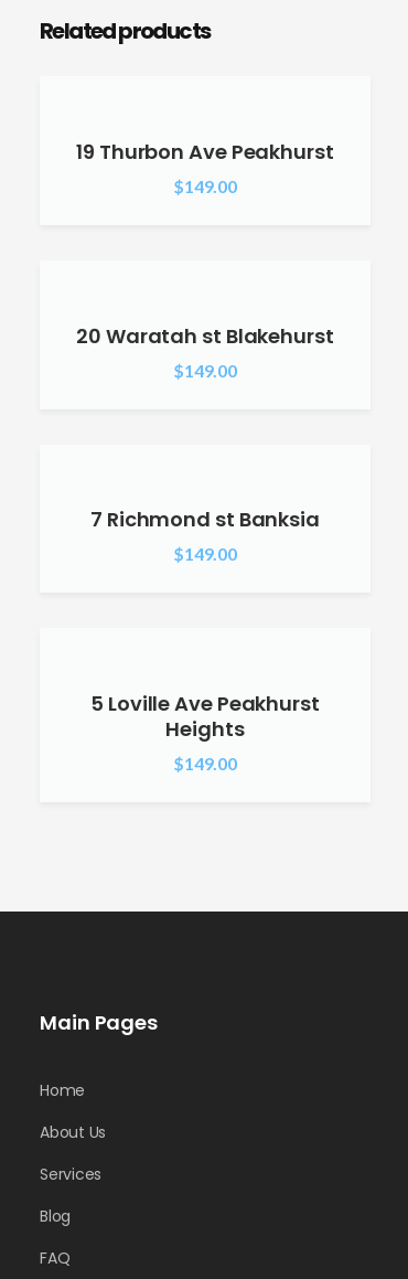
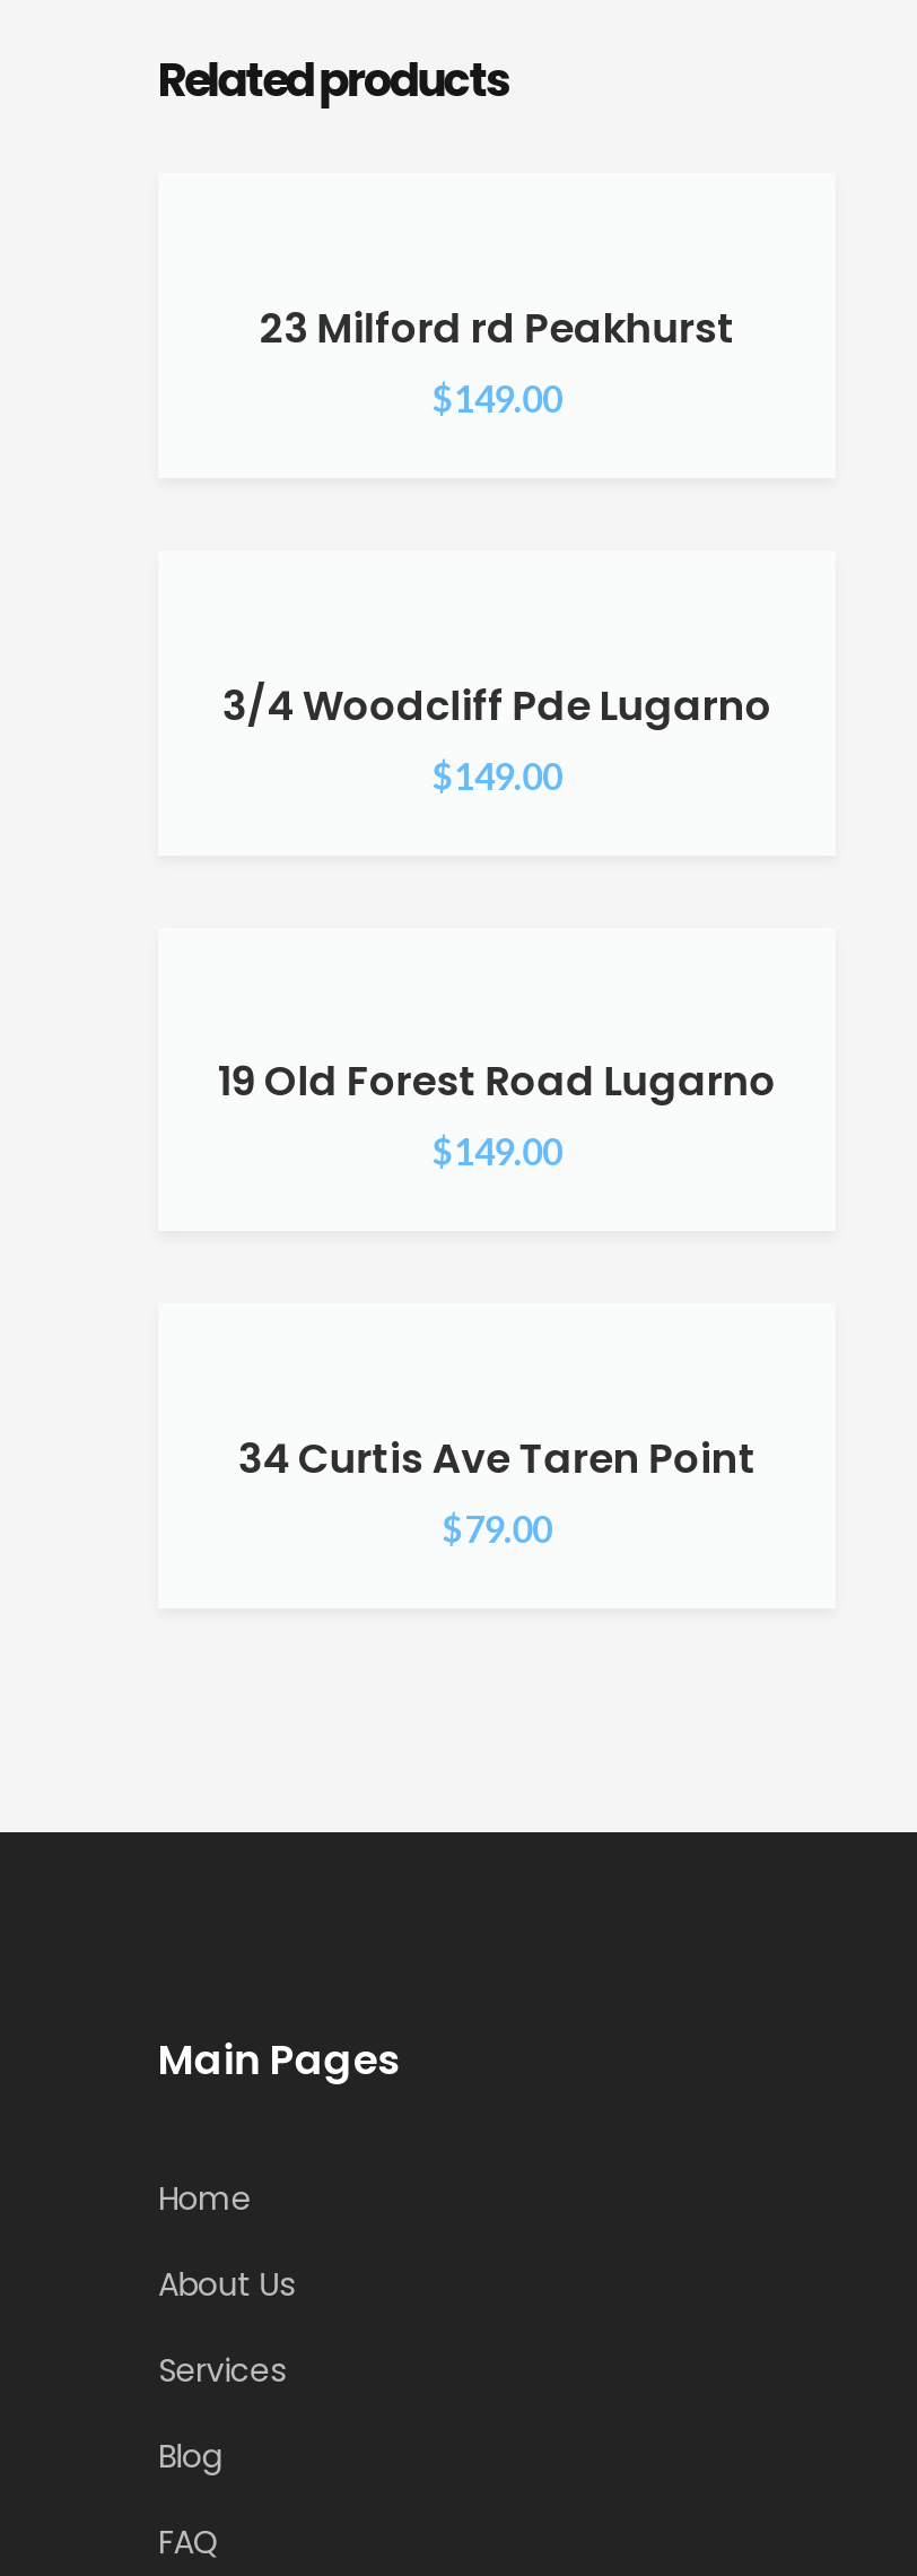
- 19 Thurbon Ave Peakhurst
+ 23 Milford rd Peakhurst

- 20 Waratah st Blakehurst
+ 3/4 Woodcliff Pde Lugarno

- 7 Richmond st Banksia
+ 19 Old Forest Road Lugarno

- 5 Loville Ave Peakhurst
- Heights
- $149.00
+ 34 Curtis Ave Taren Point
+ $79.00
